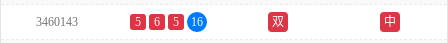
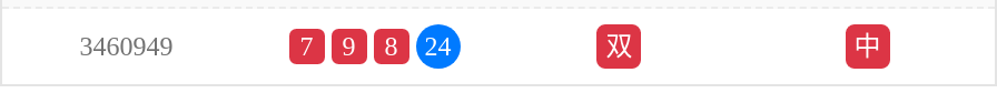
- 3460143
+ 3460949

- 5
+ 7

- 6
+ 9

- 5
+ 8

- 16
+ 24
